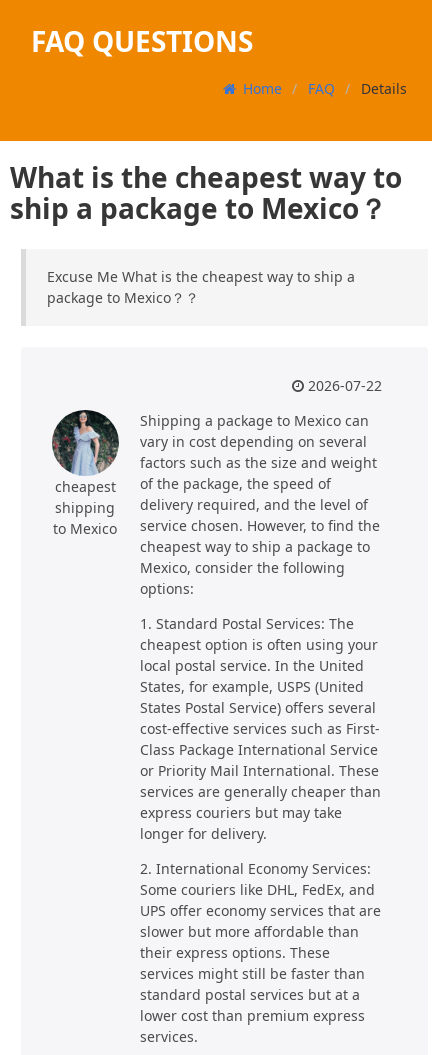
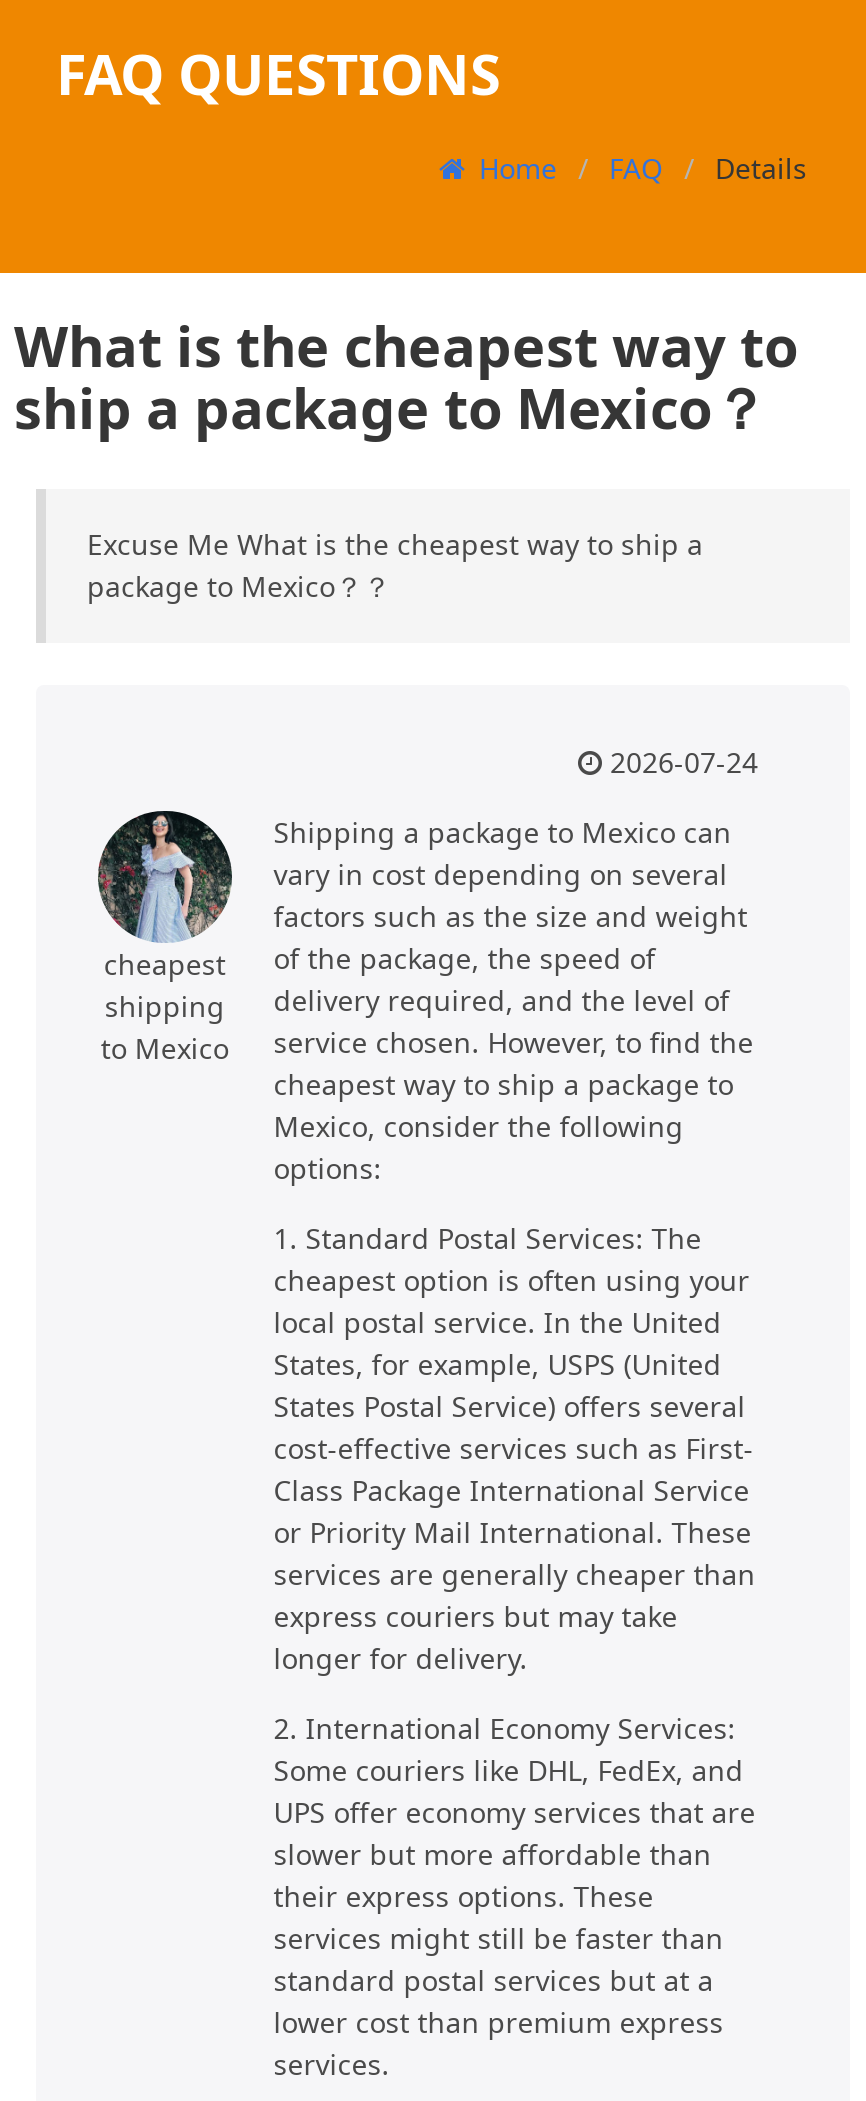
- 2026-07-22
+ 2026-07-24
